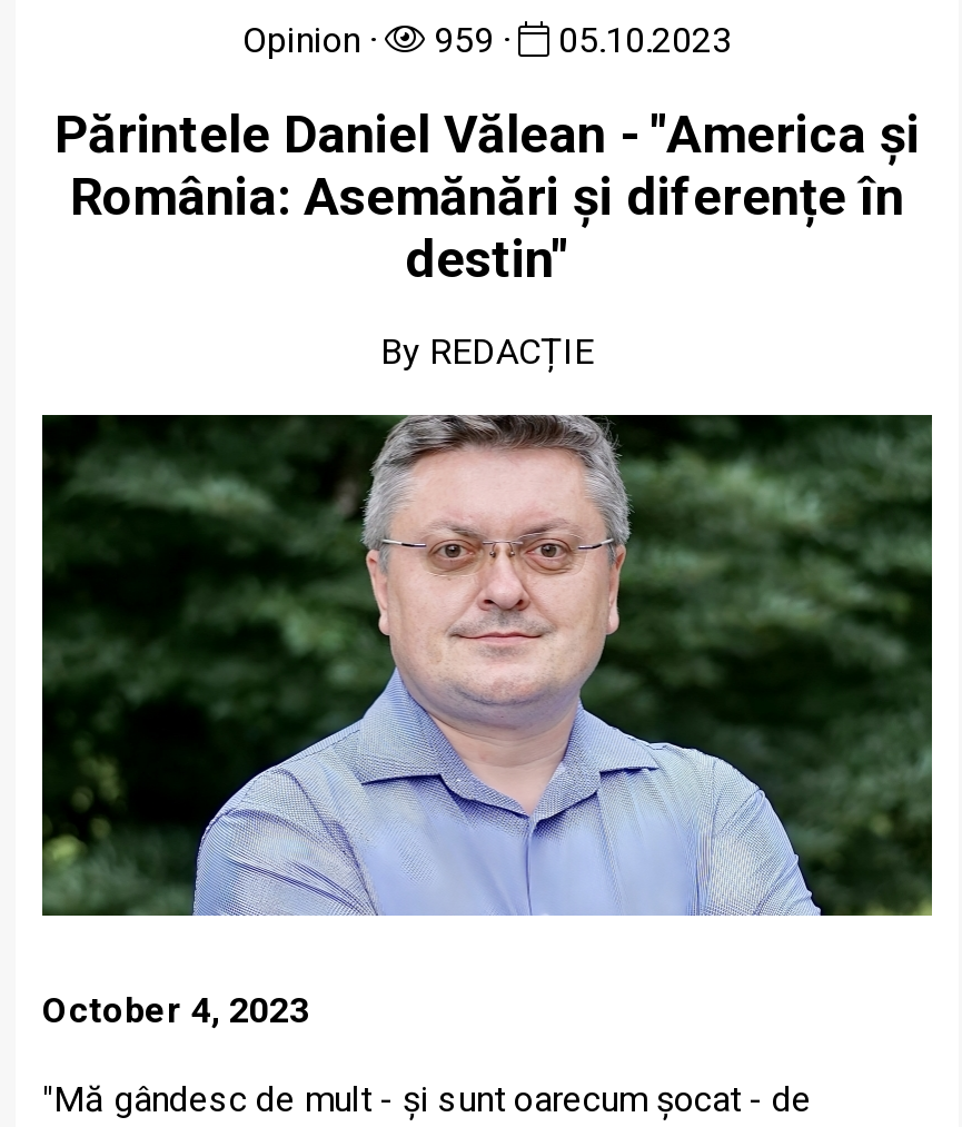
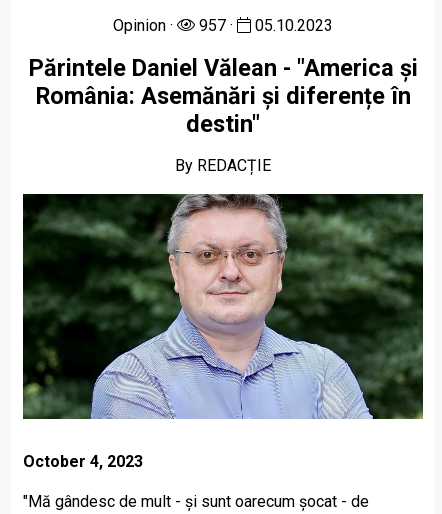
- Opinion · 959 · 05.10.2023
+ Opinion · 957 · 05.10.2023
